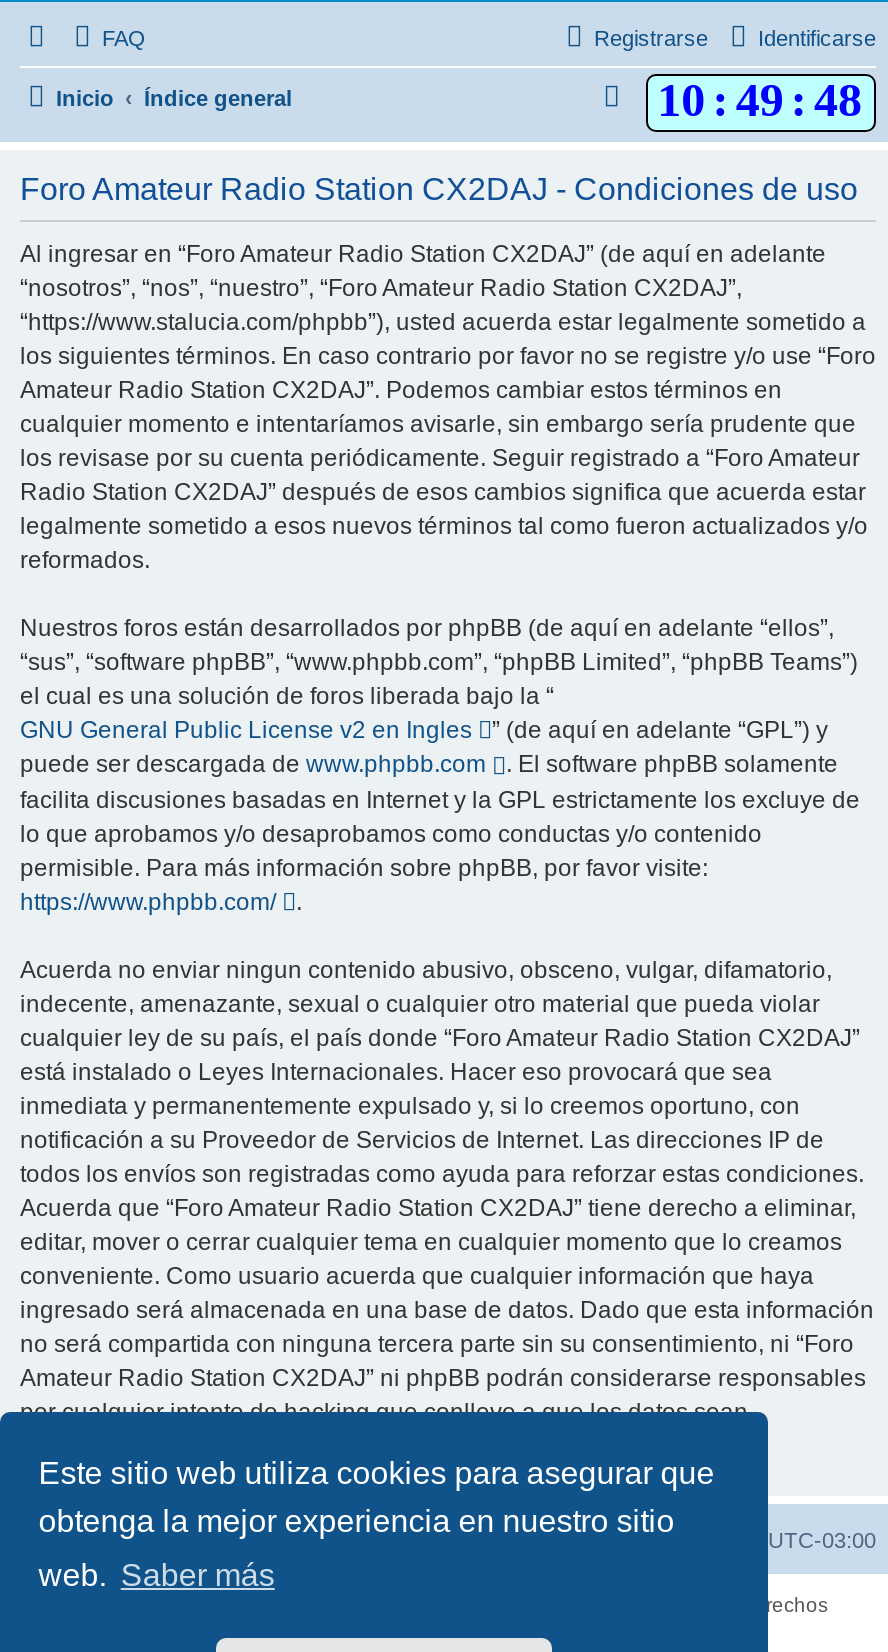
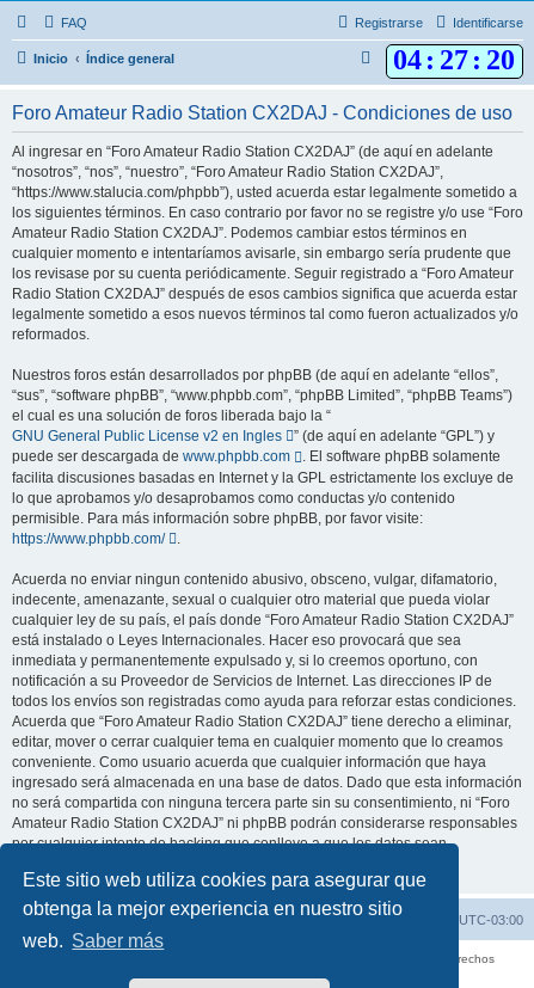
- 10 : 49 : 48
+ 04 : 27 : 20
